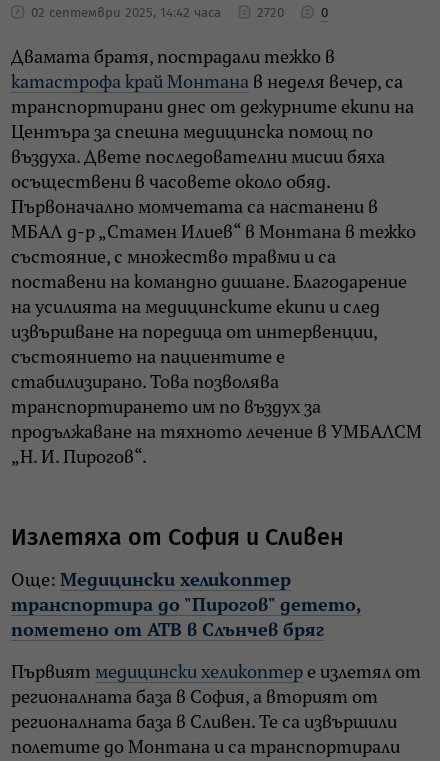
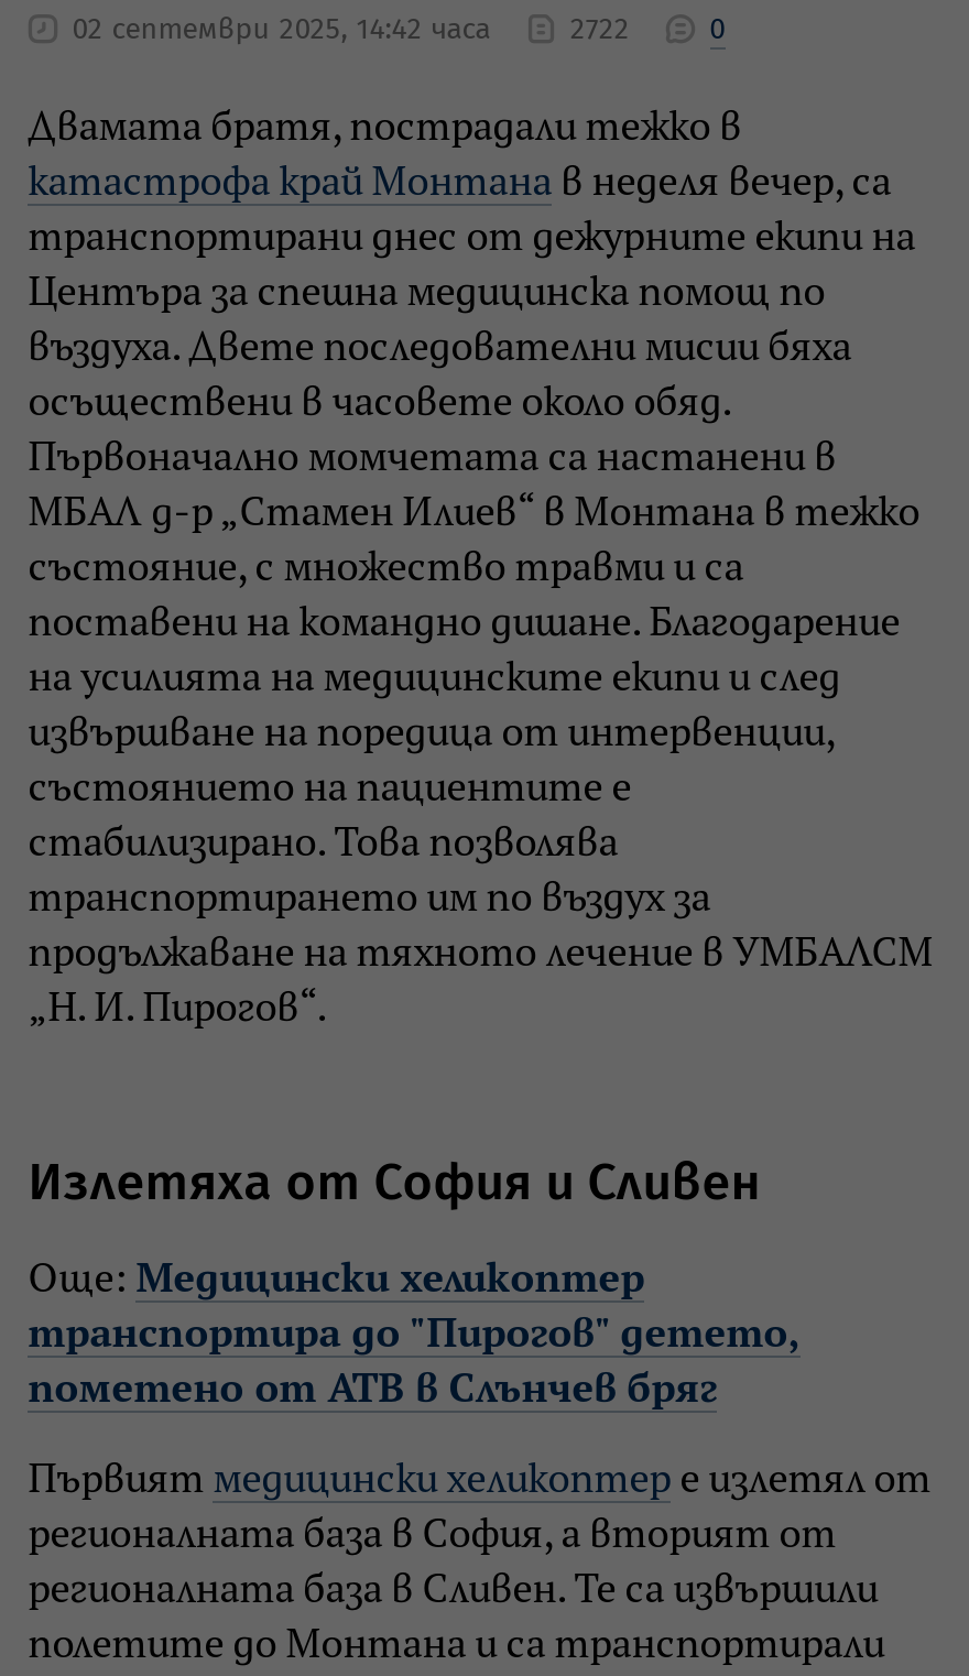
- 2720
+ 2722
